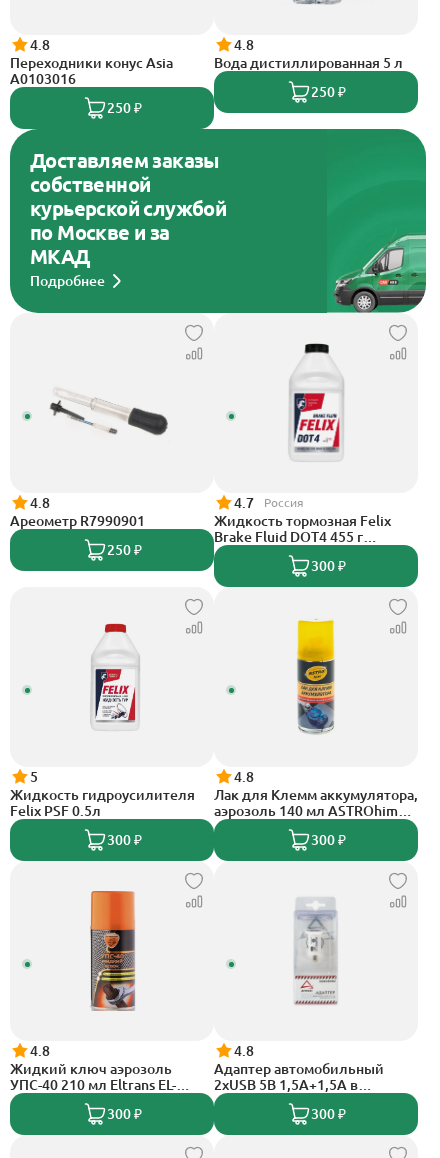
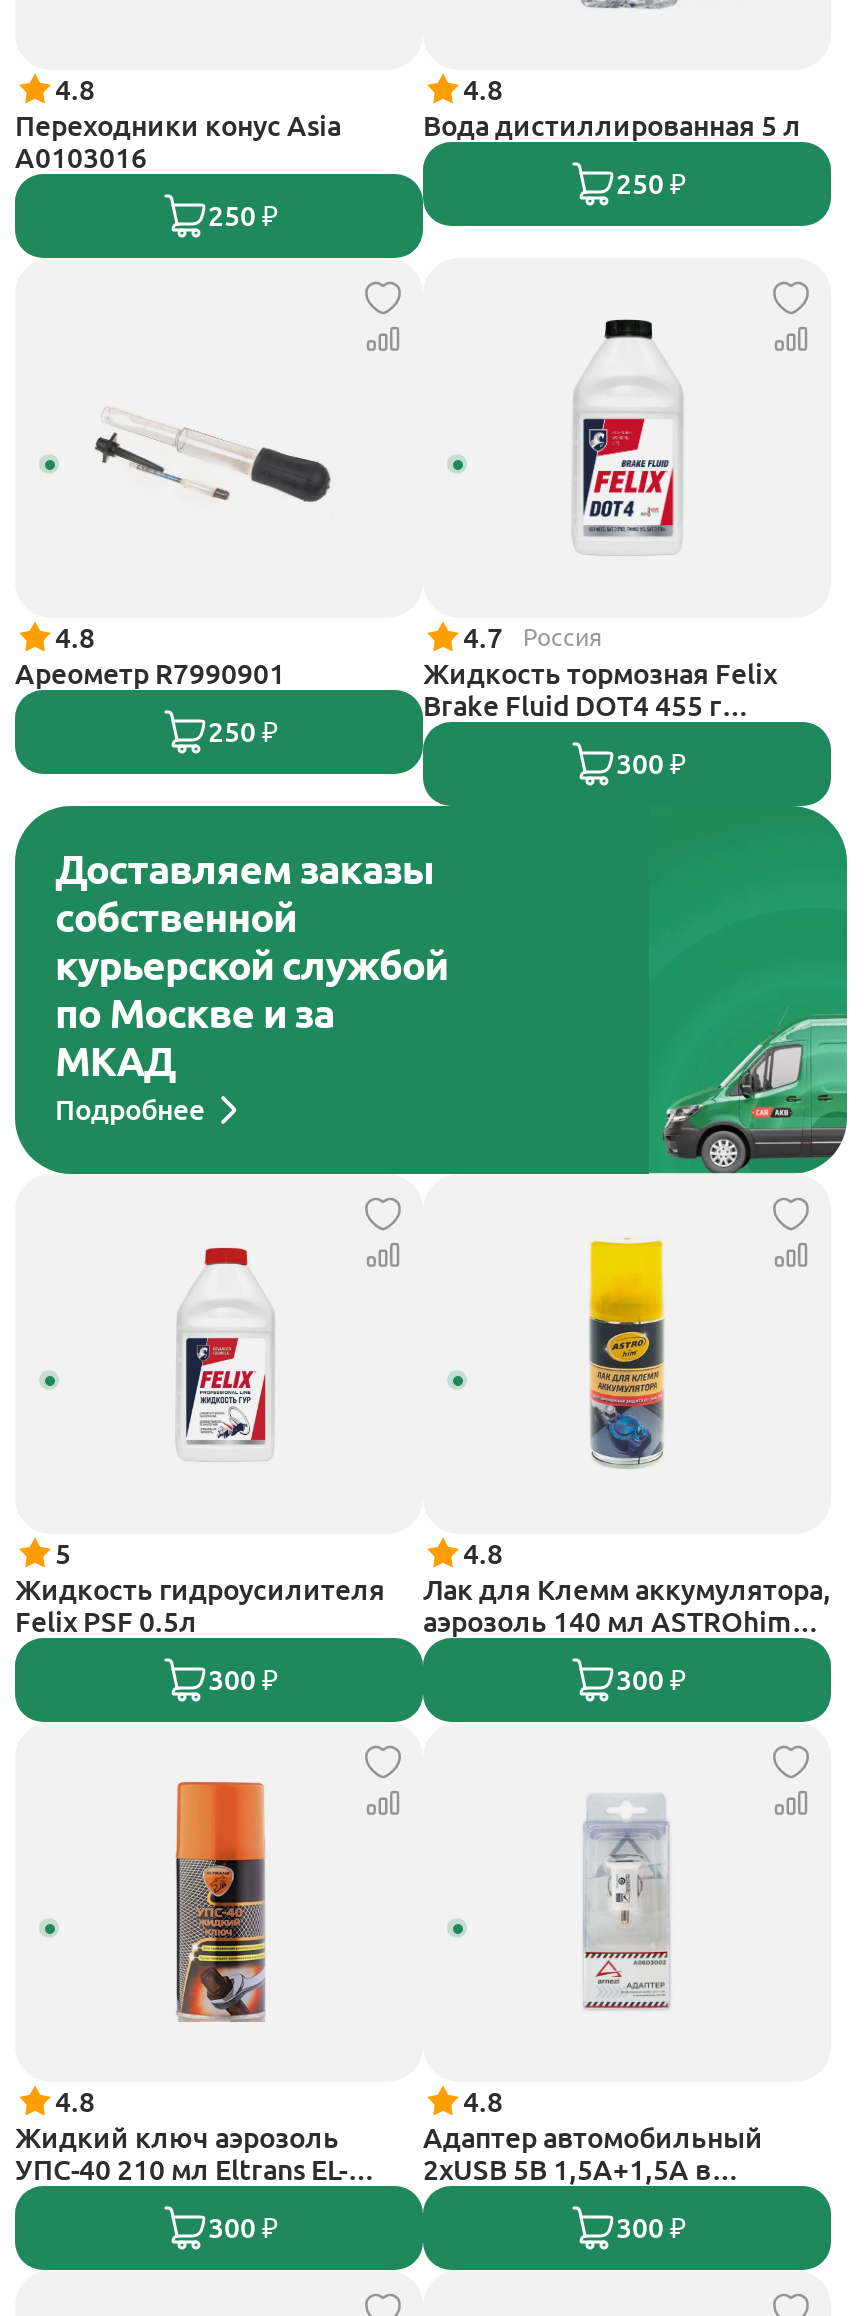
moved down: [image] | Доставляем заказы | собственной | курьерской службой | по Москве и за | МКАД | Подробнее

moved up: [image] | 4.8 | Ареометр R7990901 | ... | Brake Fluid DOT4 455 г | 300 ₽
